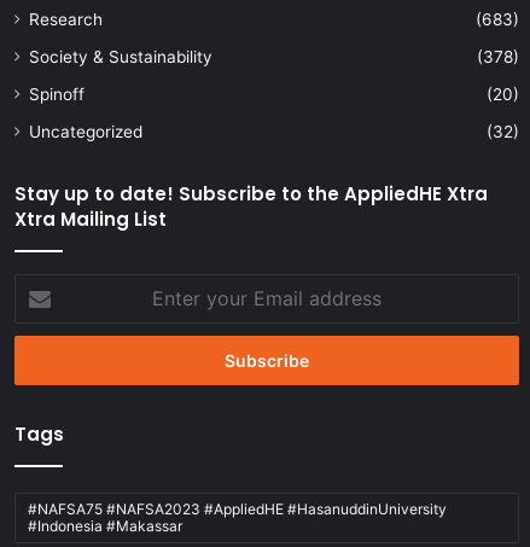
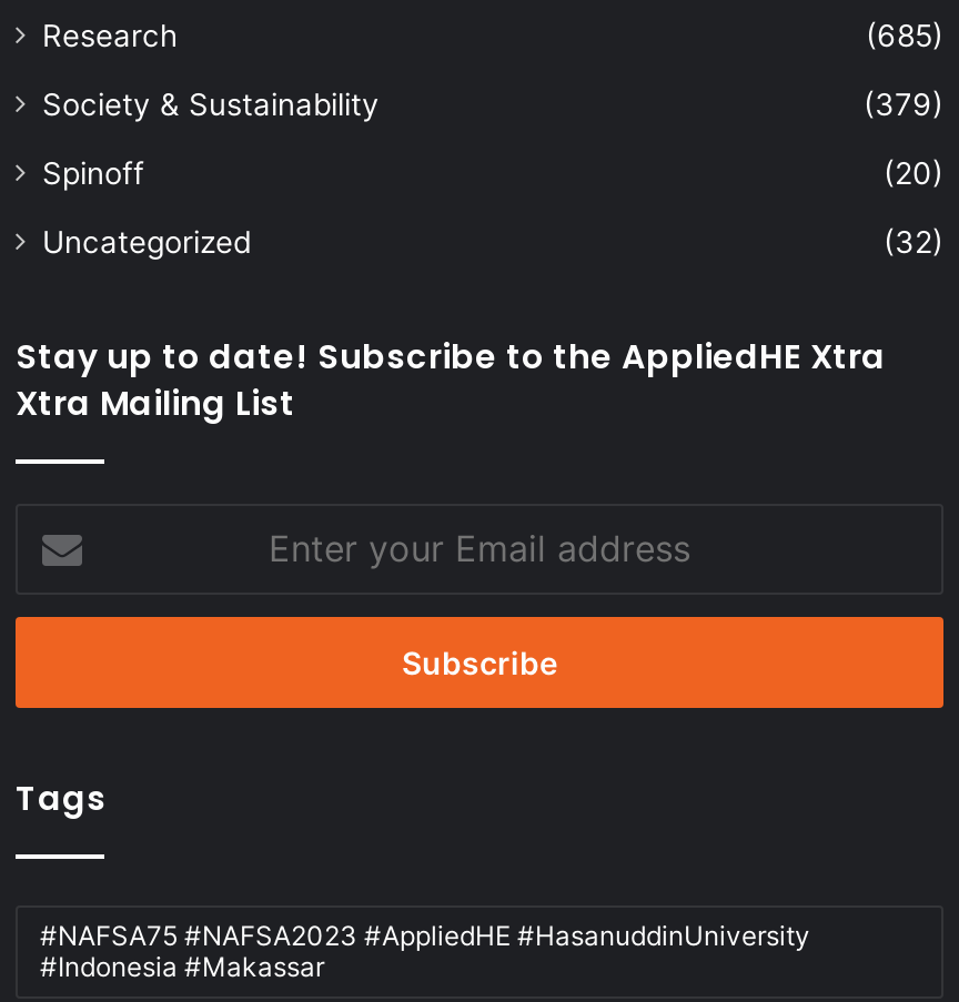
- (683)
+ (685)

- (378)
+ (379)
